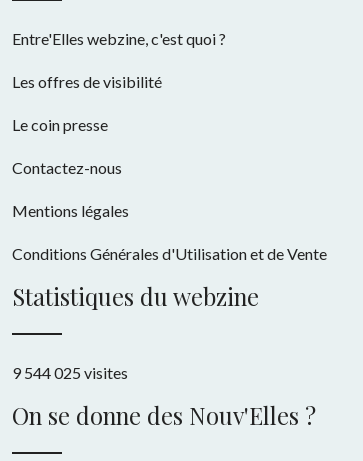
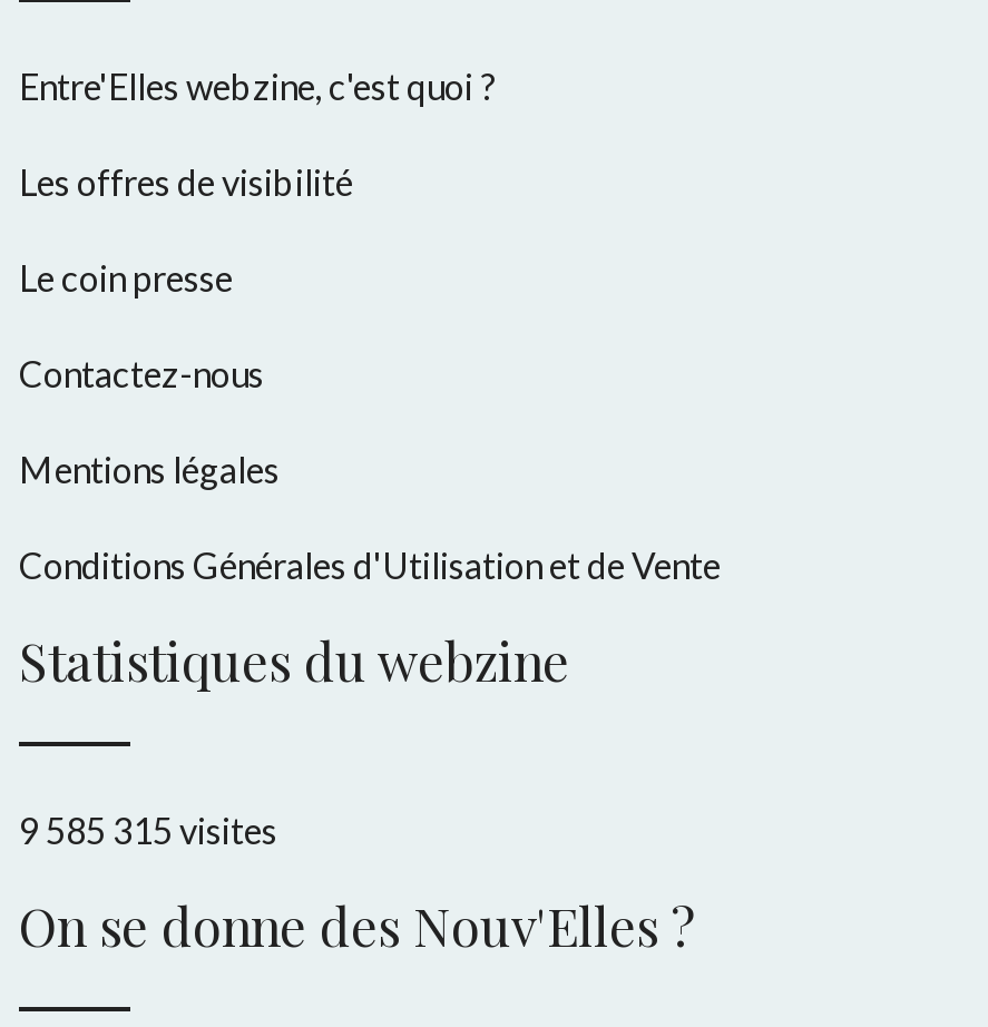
- 9 544 025 visites
+ 9 585 315 visites
